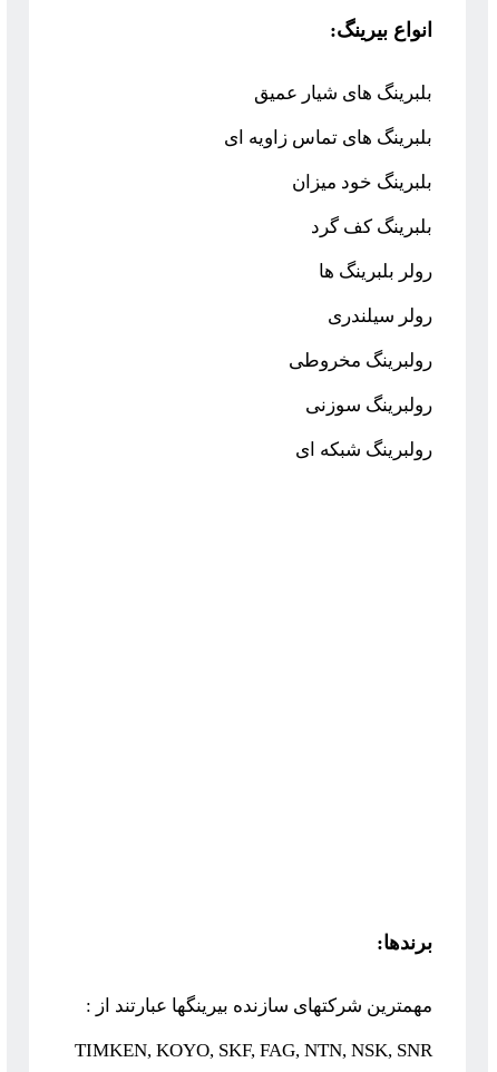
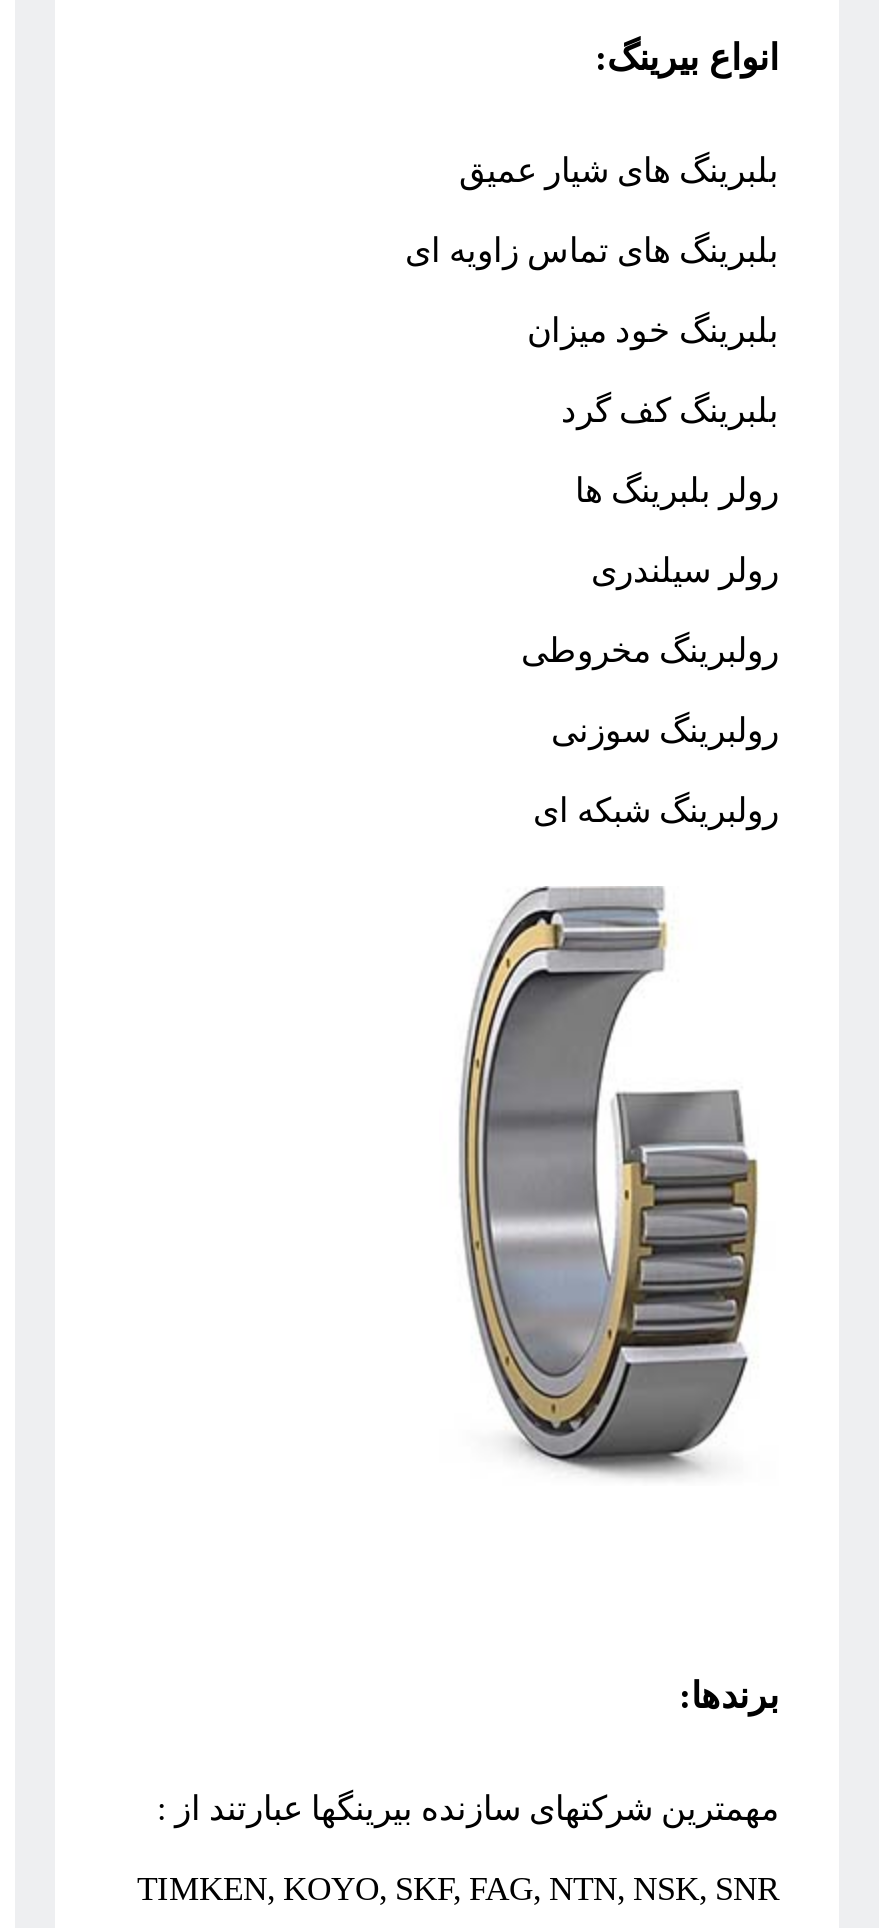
+ [image]
